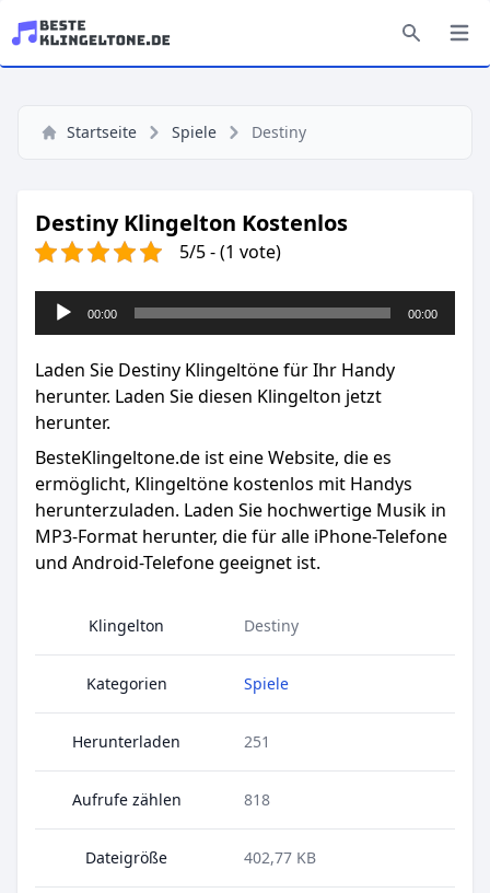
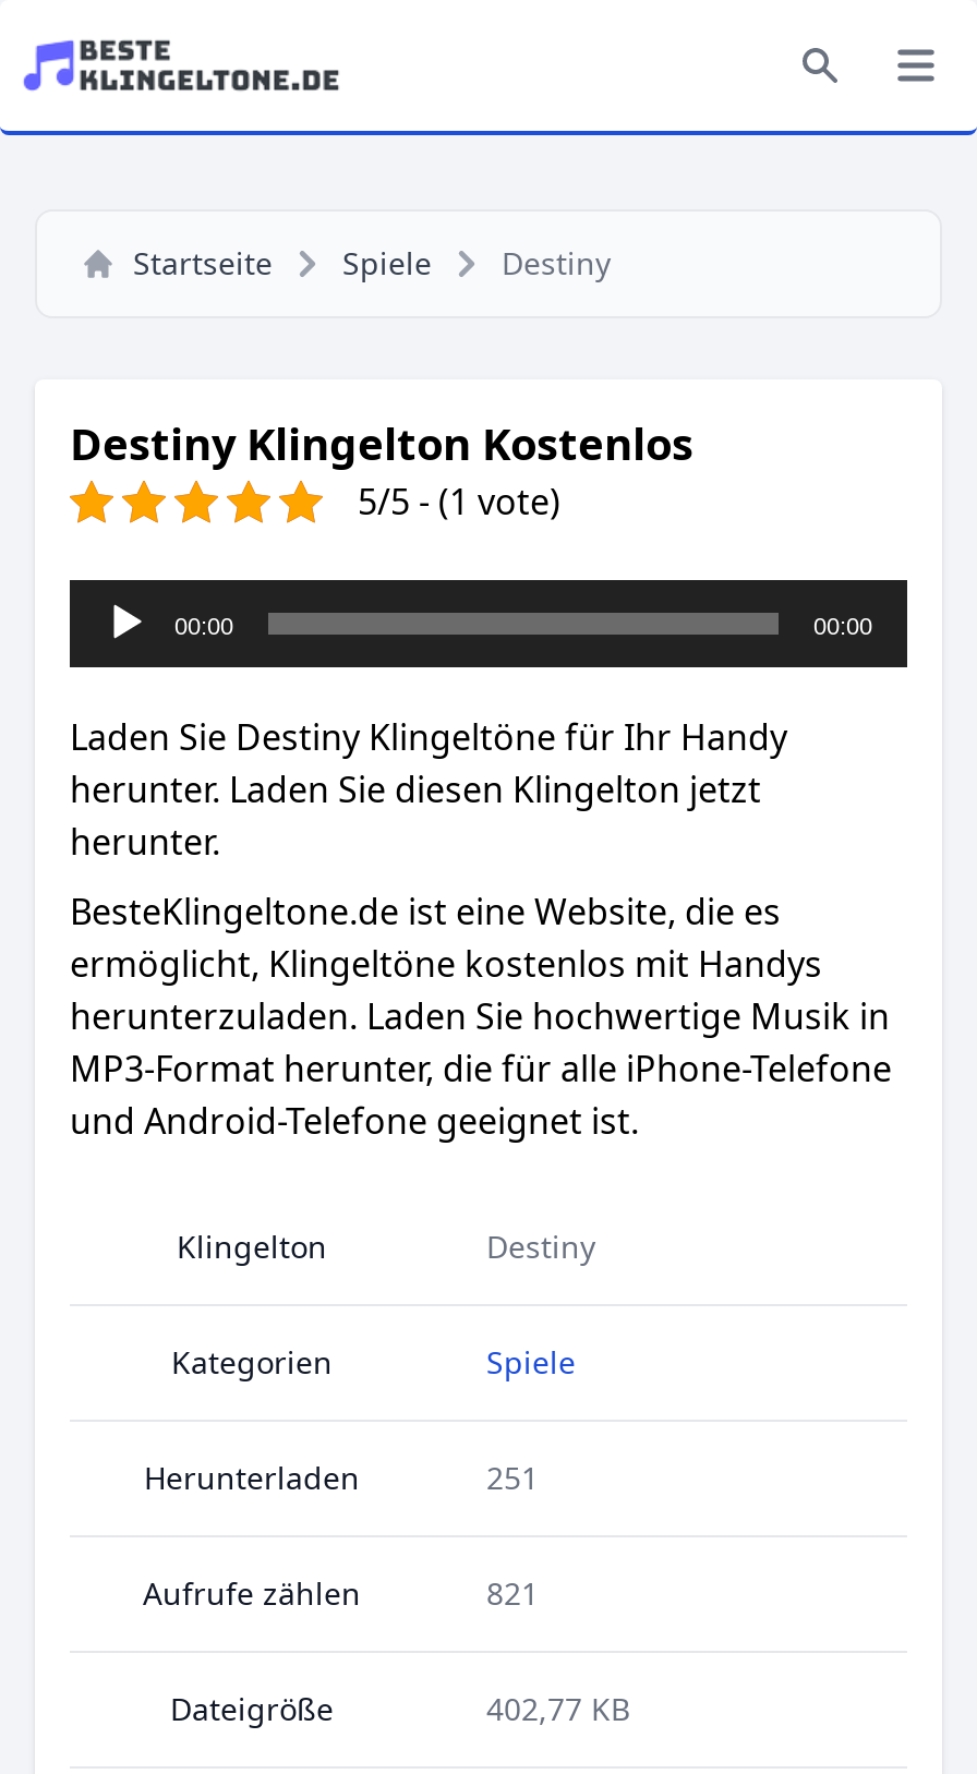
- 818
+ 821
